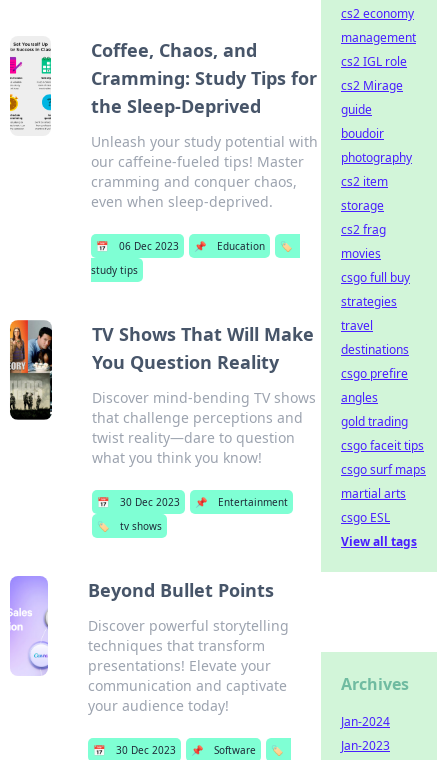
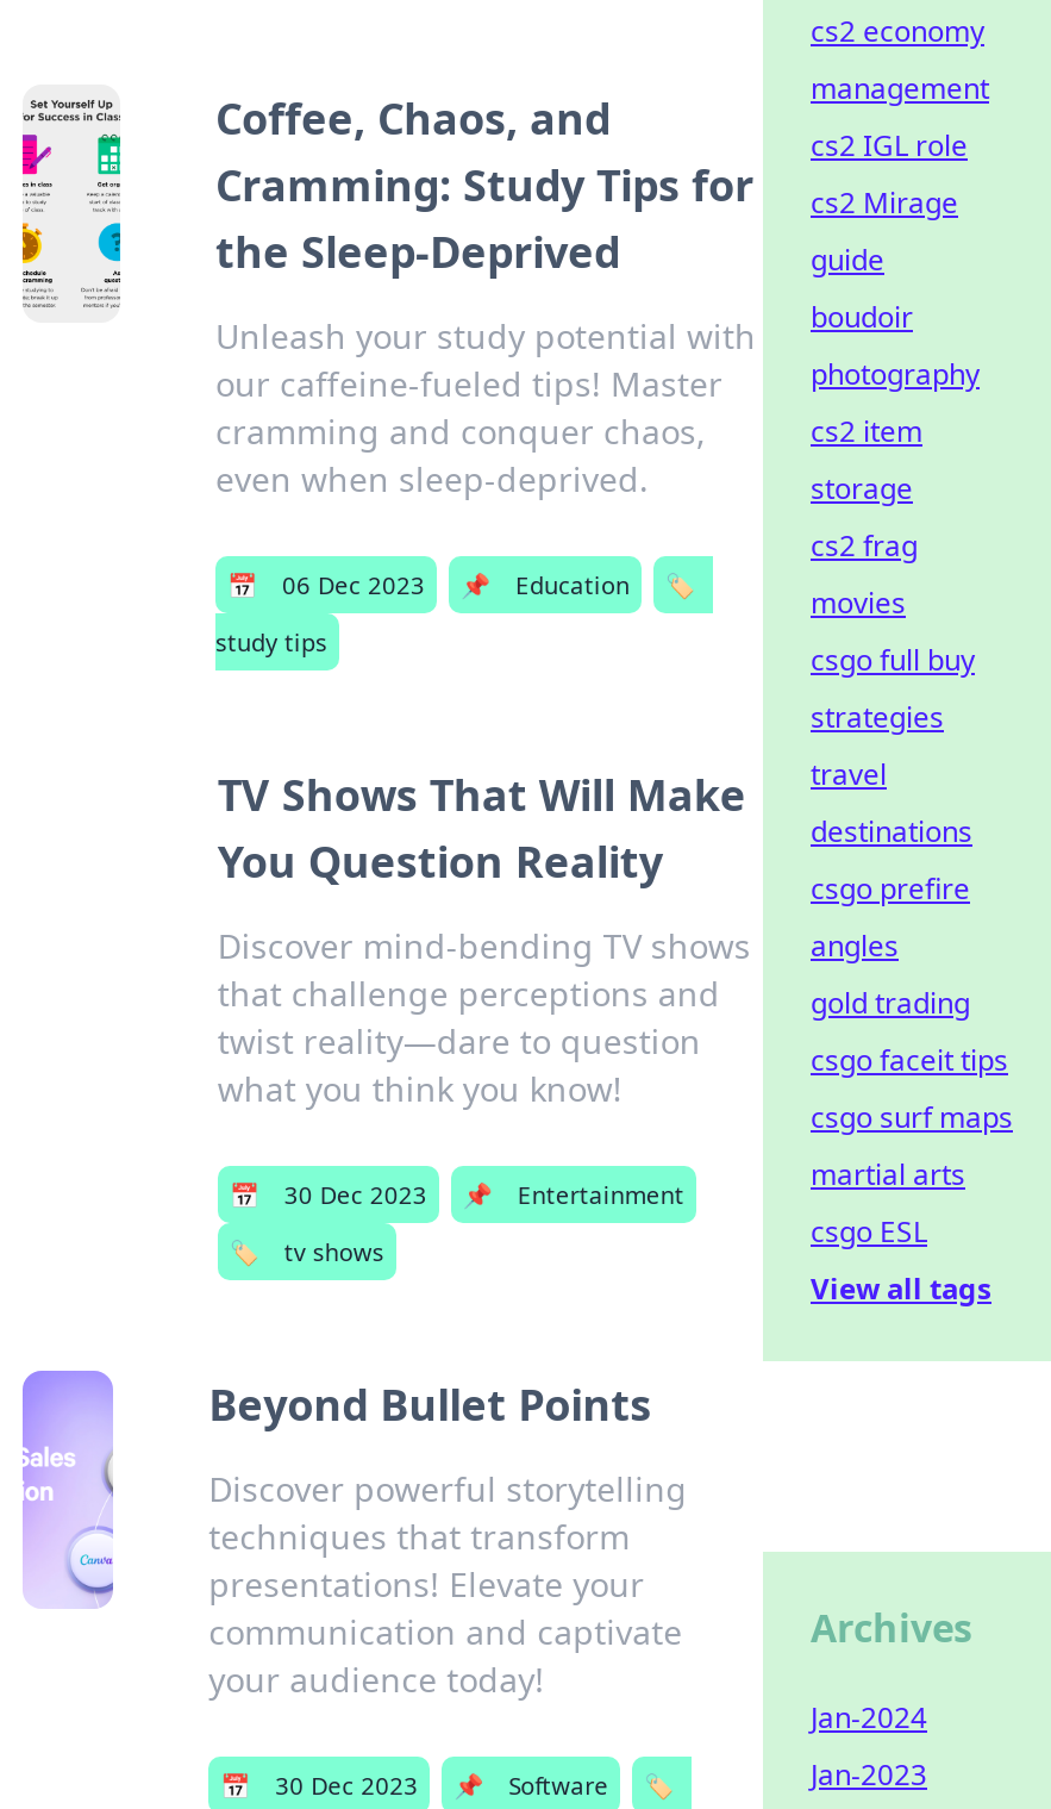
- [image]
